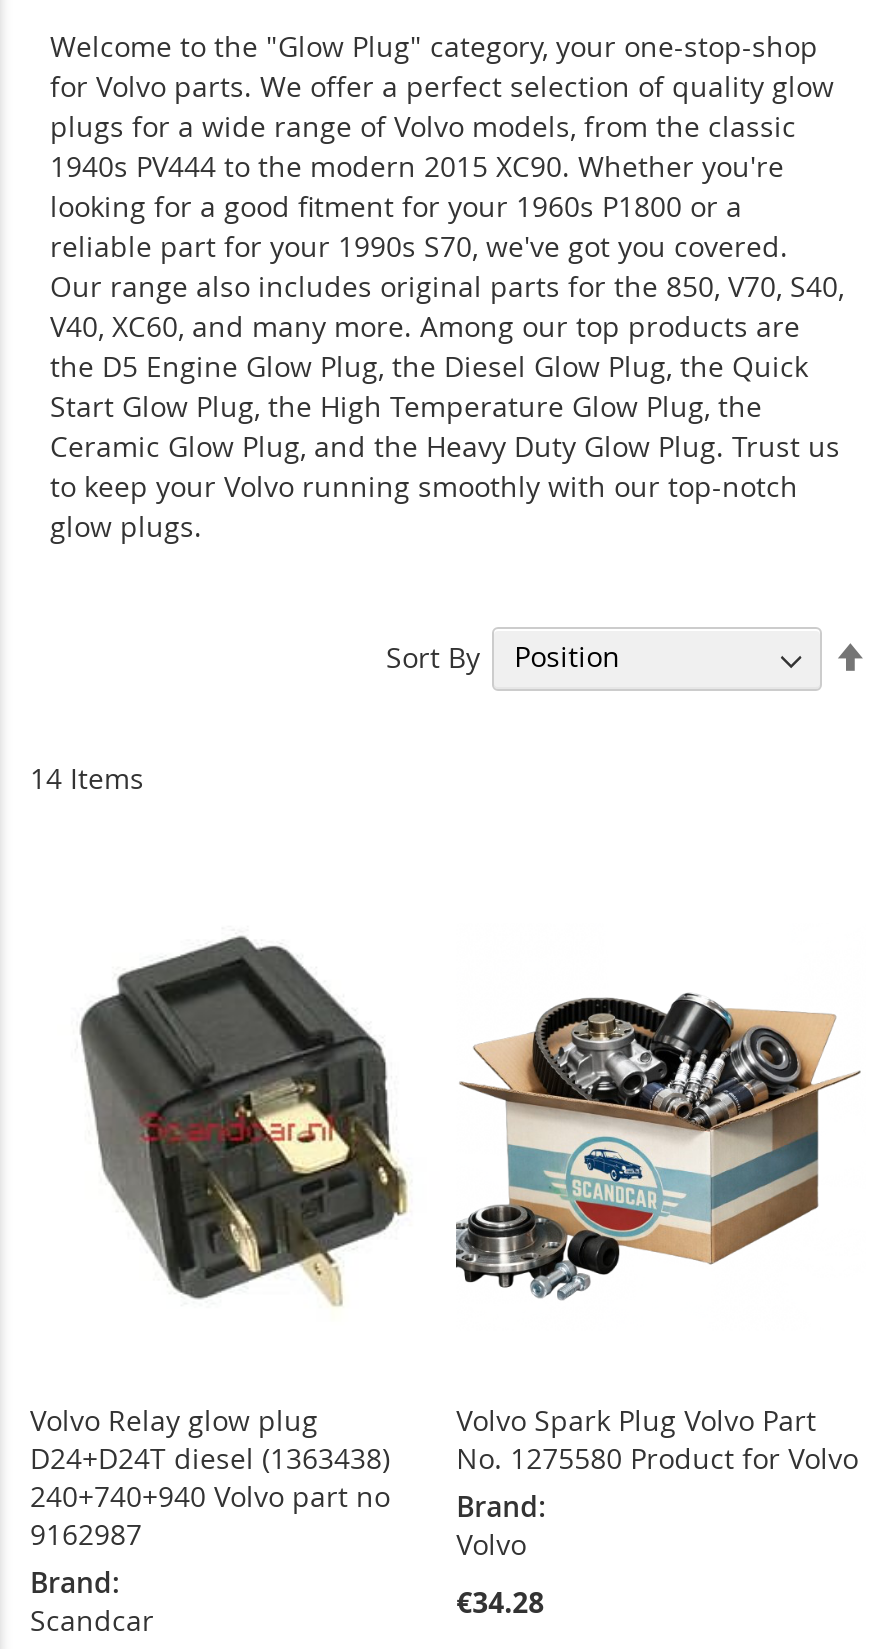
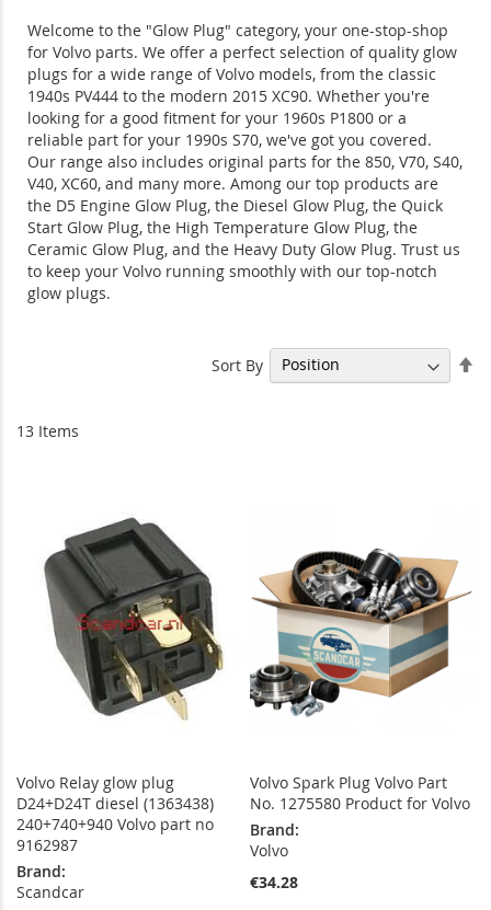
- 14 Items
+ 13 Items
